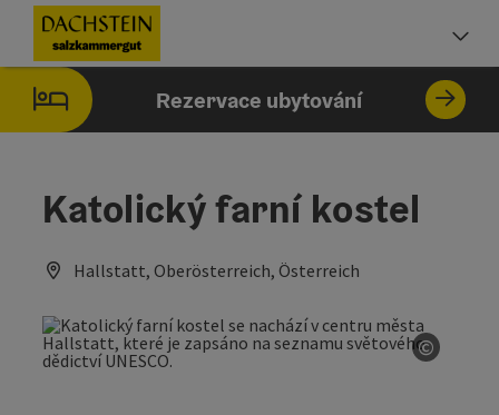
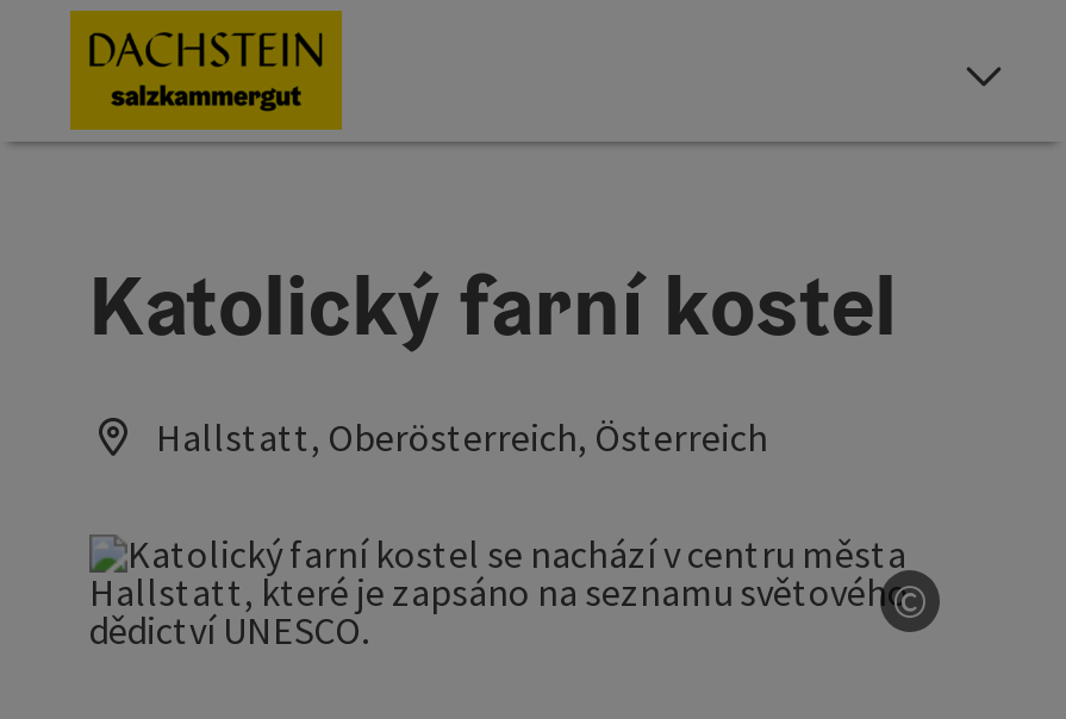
- Rezervace ubytování
